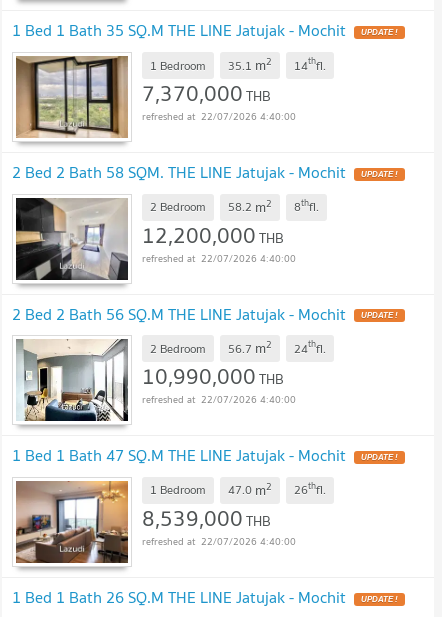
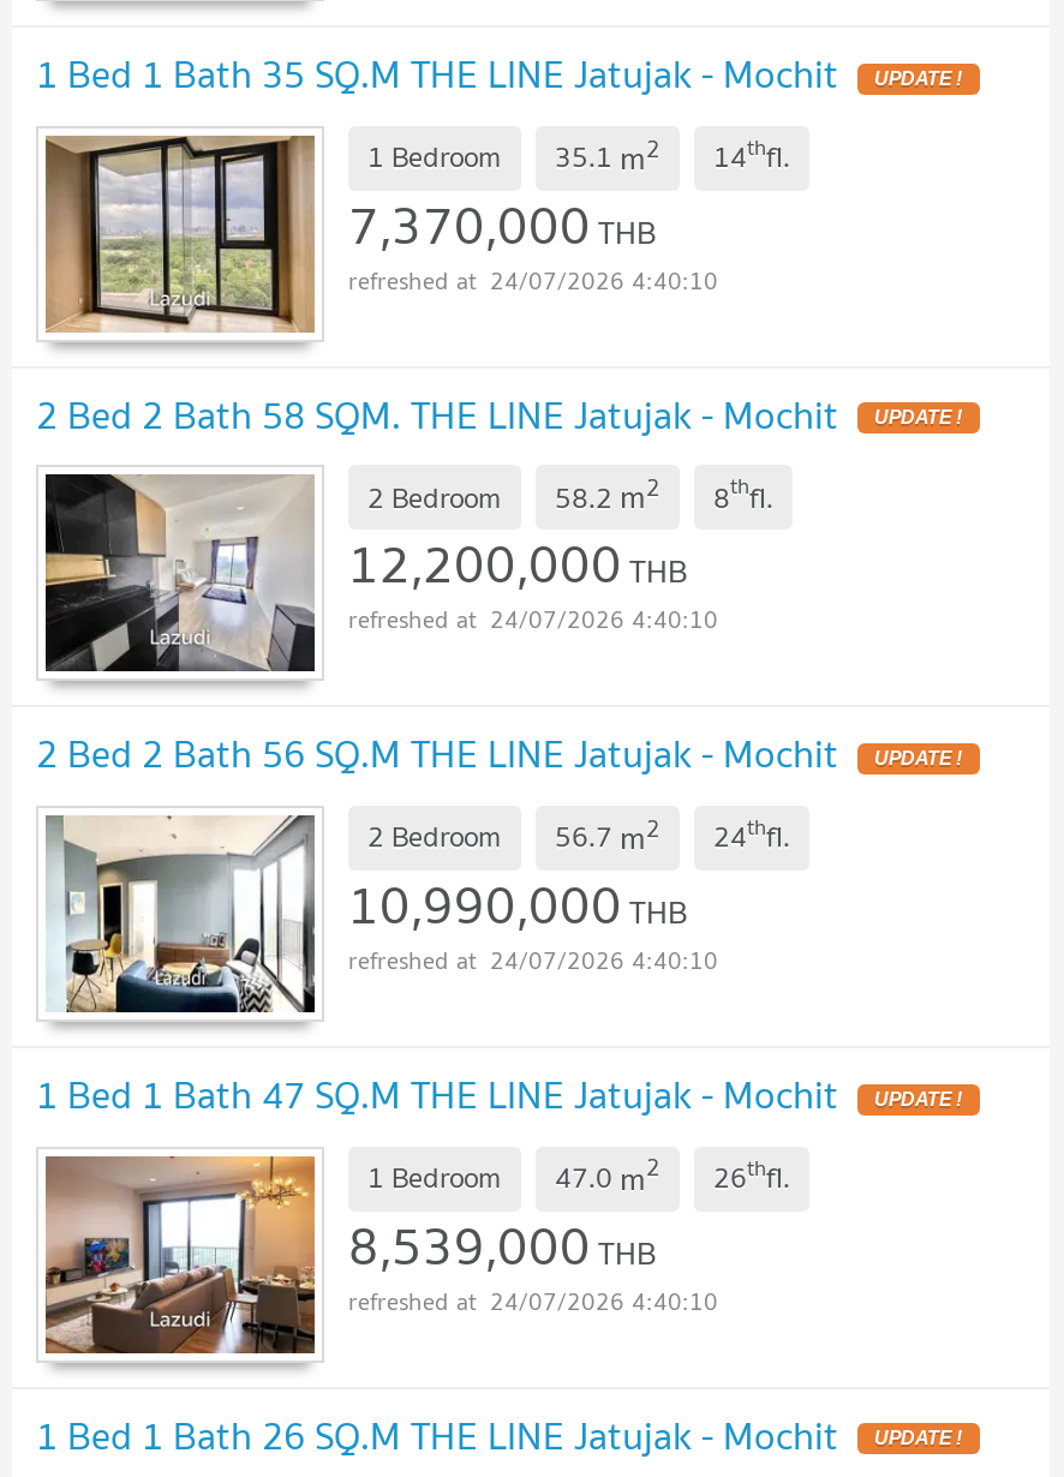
- 22/07/2026 4:40:00
+ 24/07/2026 4:40:10

- 22/07/2026 4:40:00
+ 24/07/2026 4:40:10

- 22/07/2026 4:40:00
+ 24/07/2026 4:40:10

- 22/07/2026 4:40:00
+ 24/07/2026 4:40:10
